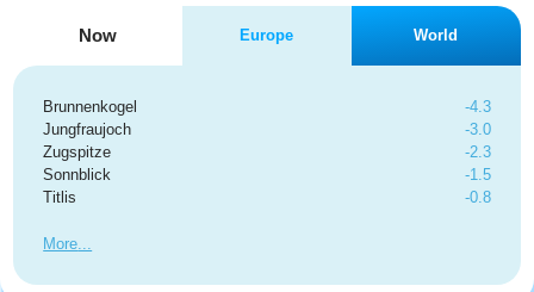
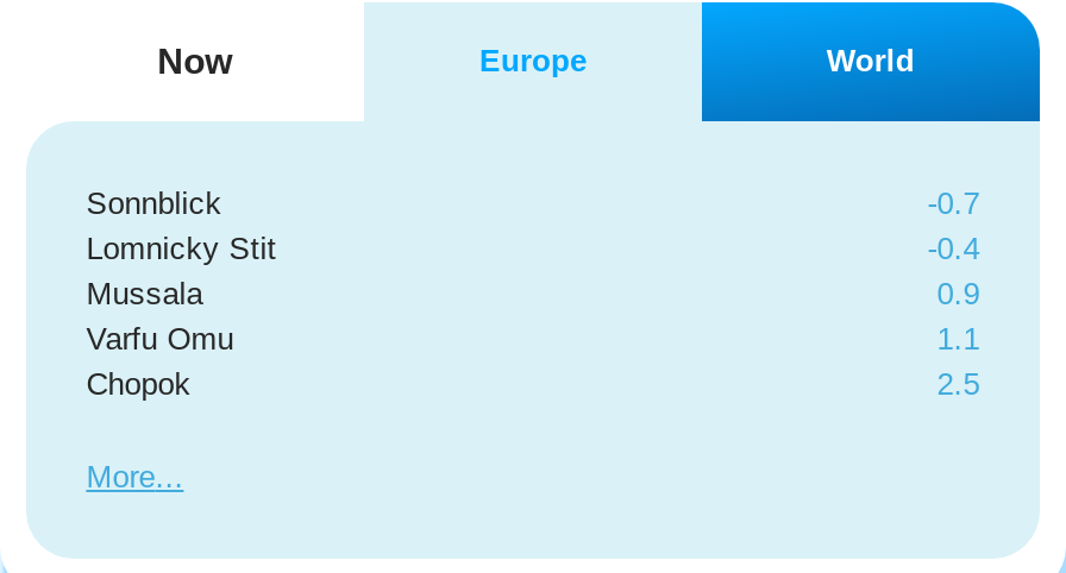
- Brunnenkogel
- Jungfraujoch
- Zugspitze

- -4.3
- -3.0
- -2.3
- -1.5
- -0.8
+ -0.7
+ -0.4
+ 0.9
+ 1.1
+ 2.5

moved up: Sonnblick

- Titlis
+ Lomnicky Stit
+ Mussala
+ Varfu Omu
+ Chopok
